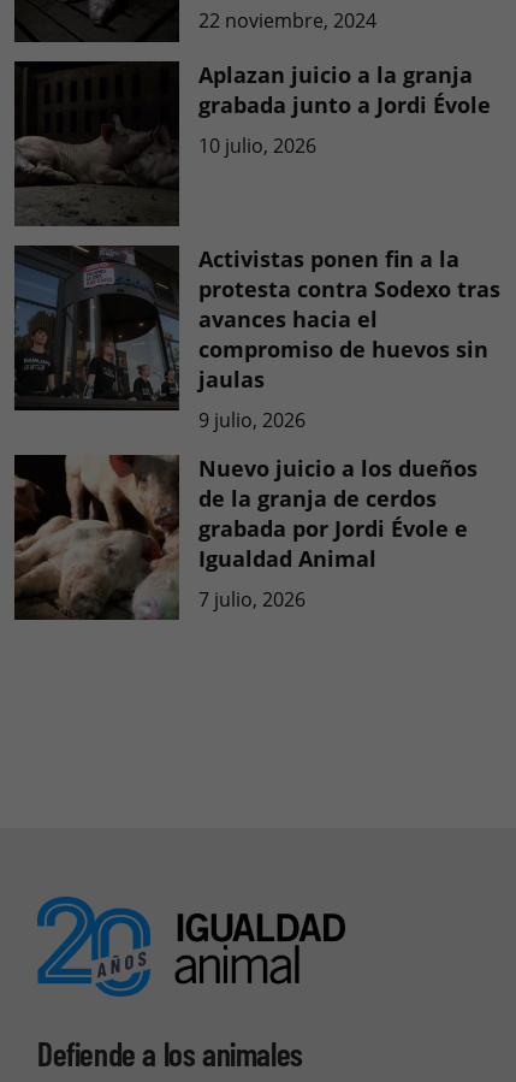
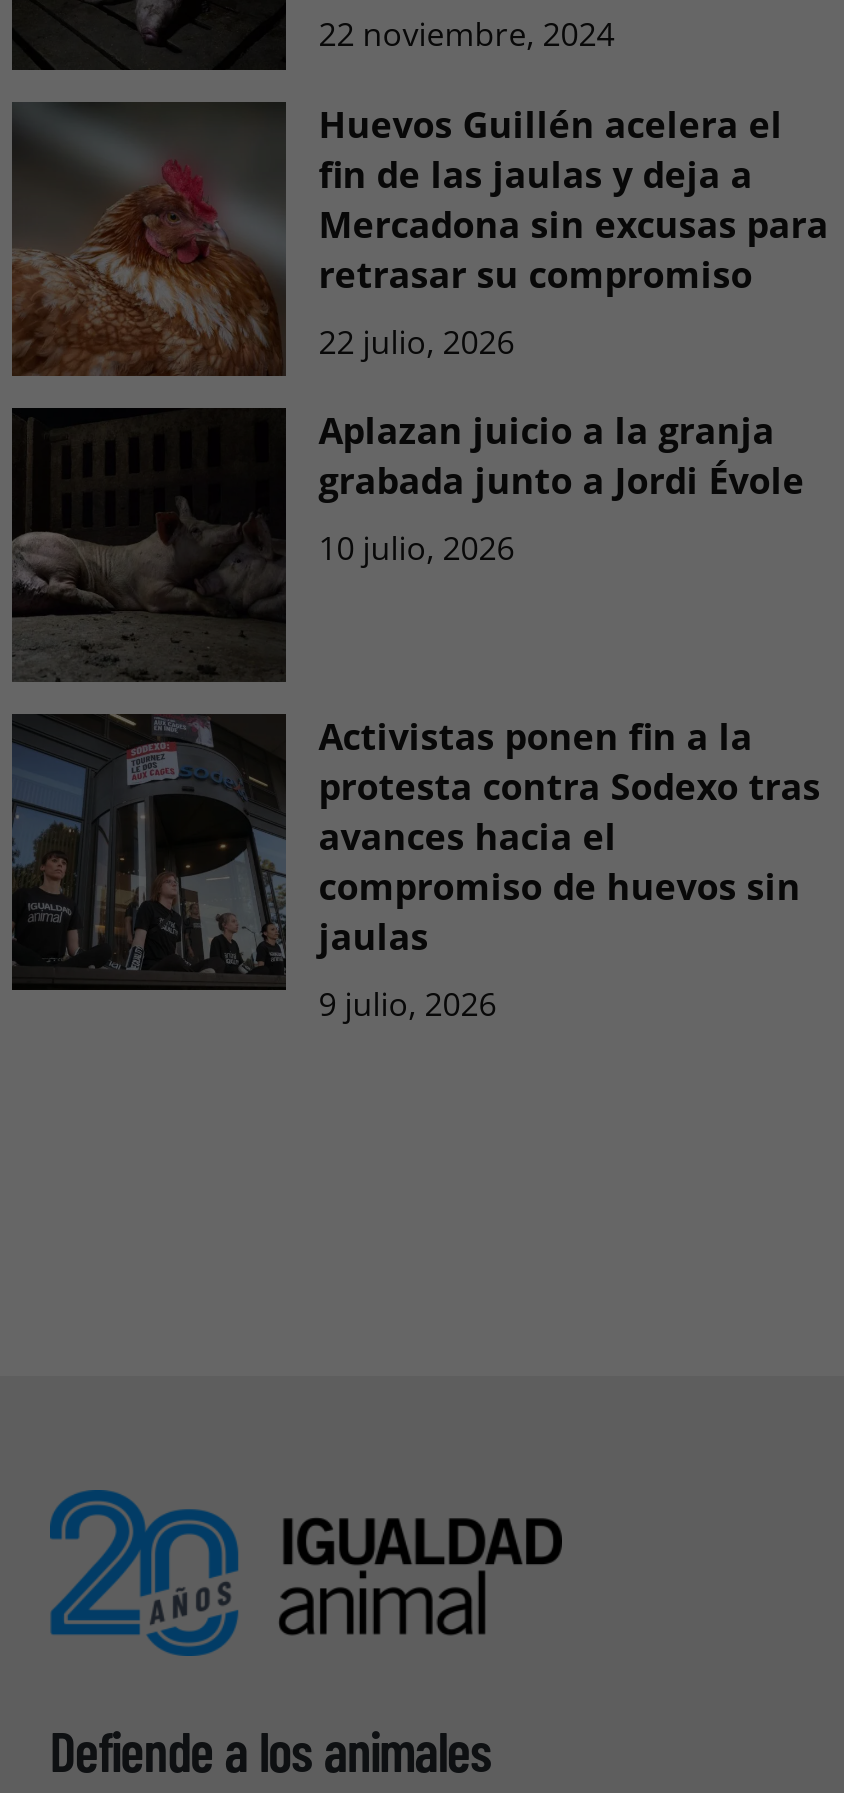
+ [image]
+ Huevos Guillén acelera el
+ fin de las jaulas y deja a
+ Mercadona sin excusas para
+ retrasar su compromiso
+ 22 julio, 2026

moved down: [image] | Aplazan juicio a la granja | grabada junto a Jordi Évole | ... | jaulas | 9 julio, 2026

- [image]
- Nuevo juicio a los dueños
- de la granja de cerdos
- grabada por Jordi Évole e
- Igualdad Animal
- 7 julio, 2026
